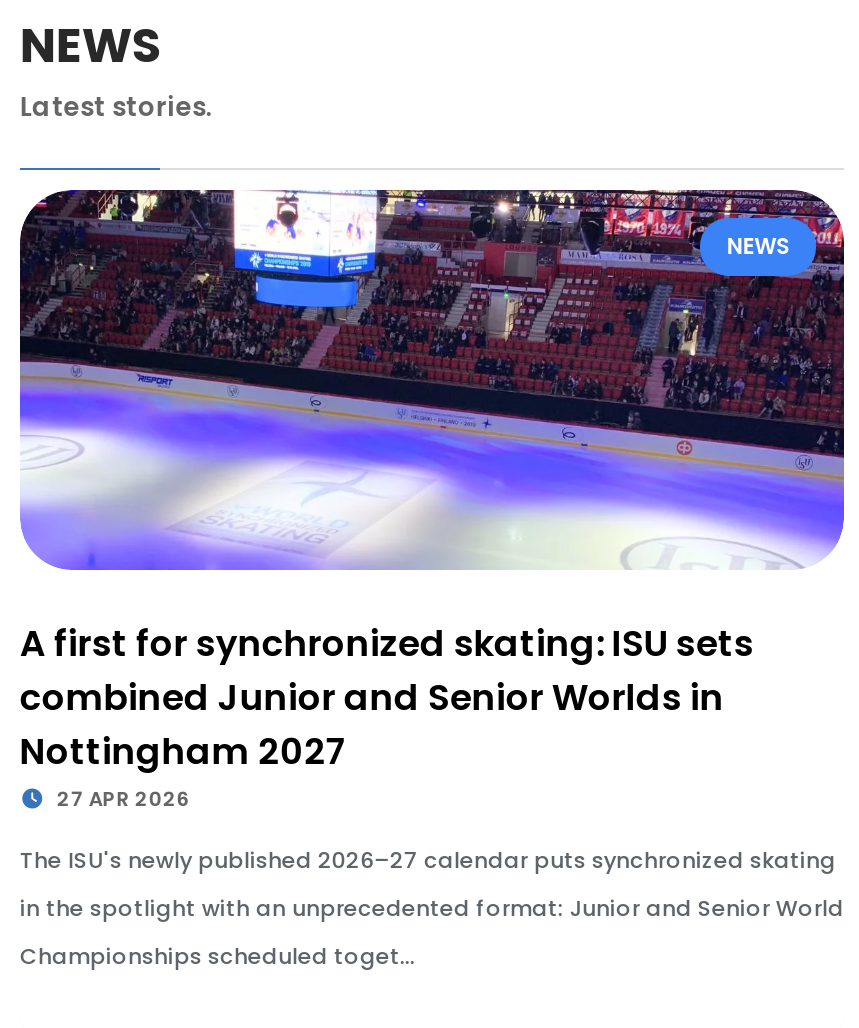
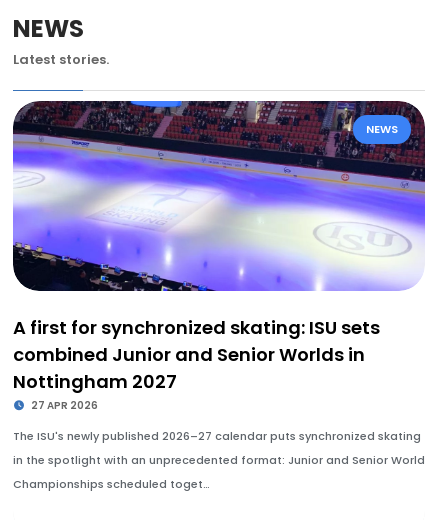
- [image]
+ [image]
